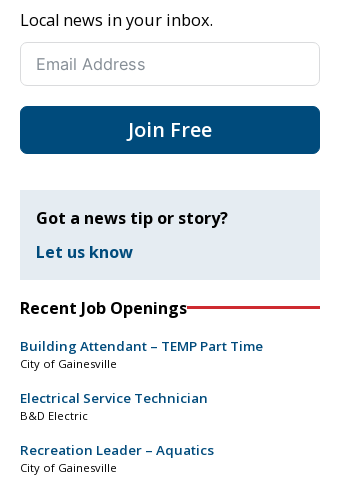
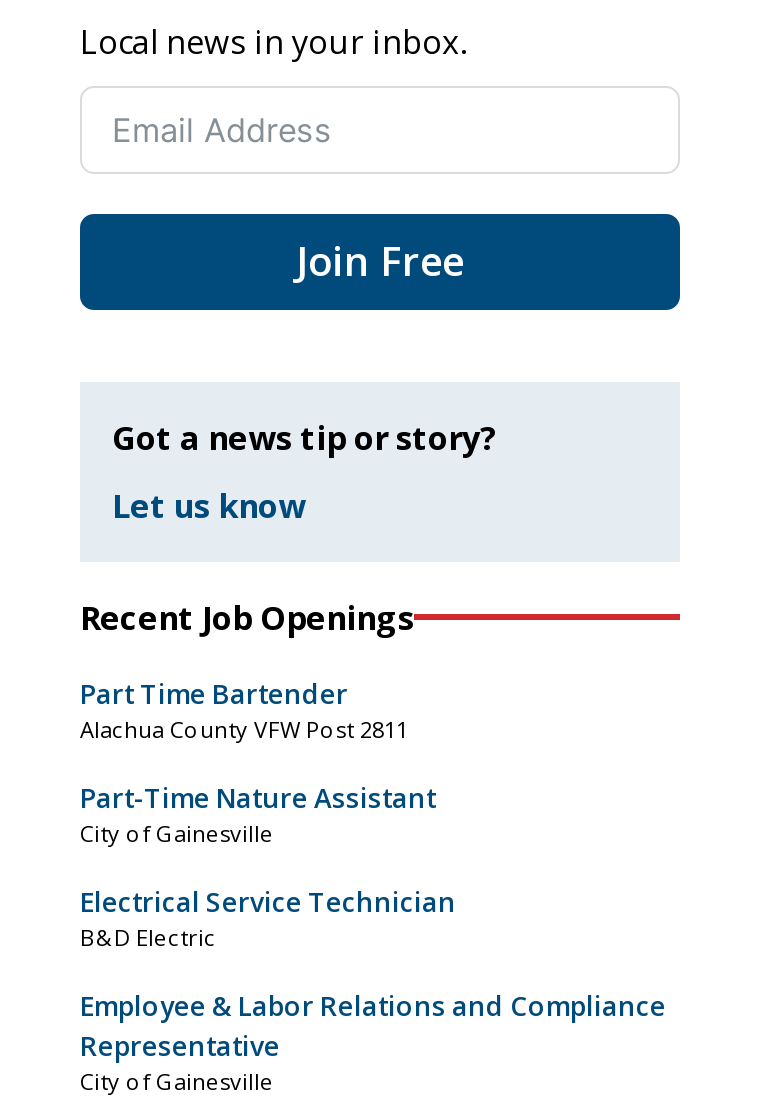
- Building Attendant – TEMP Part Time
+ Part Time Bartender
+ Alachua County VFW Post 2811
+ Part-Time Nature Assistant

- Recreation Leader – Aquatics
+ Employee & Labor Relations and Compliance
+ Representative
